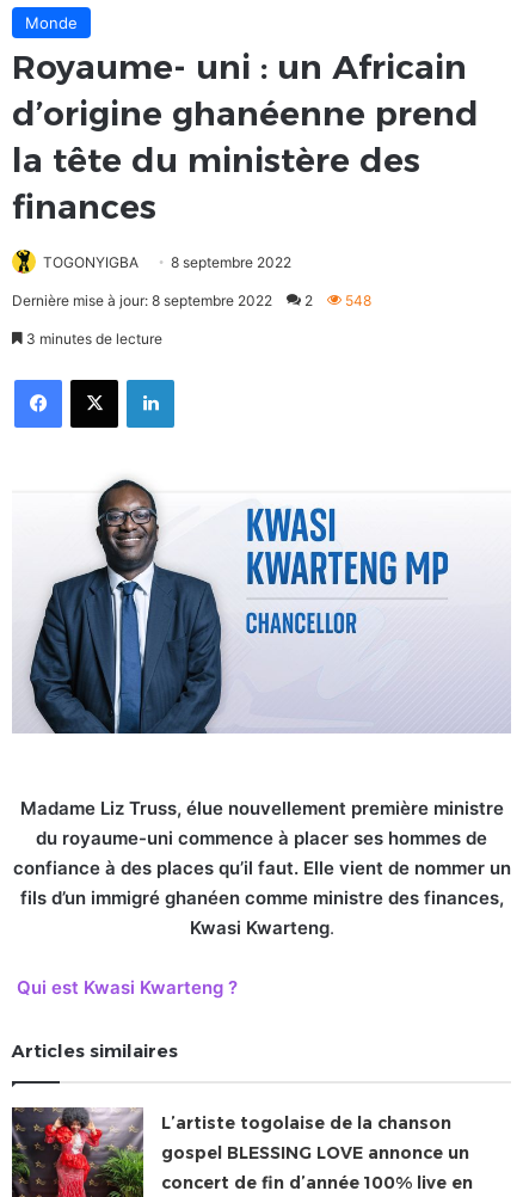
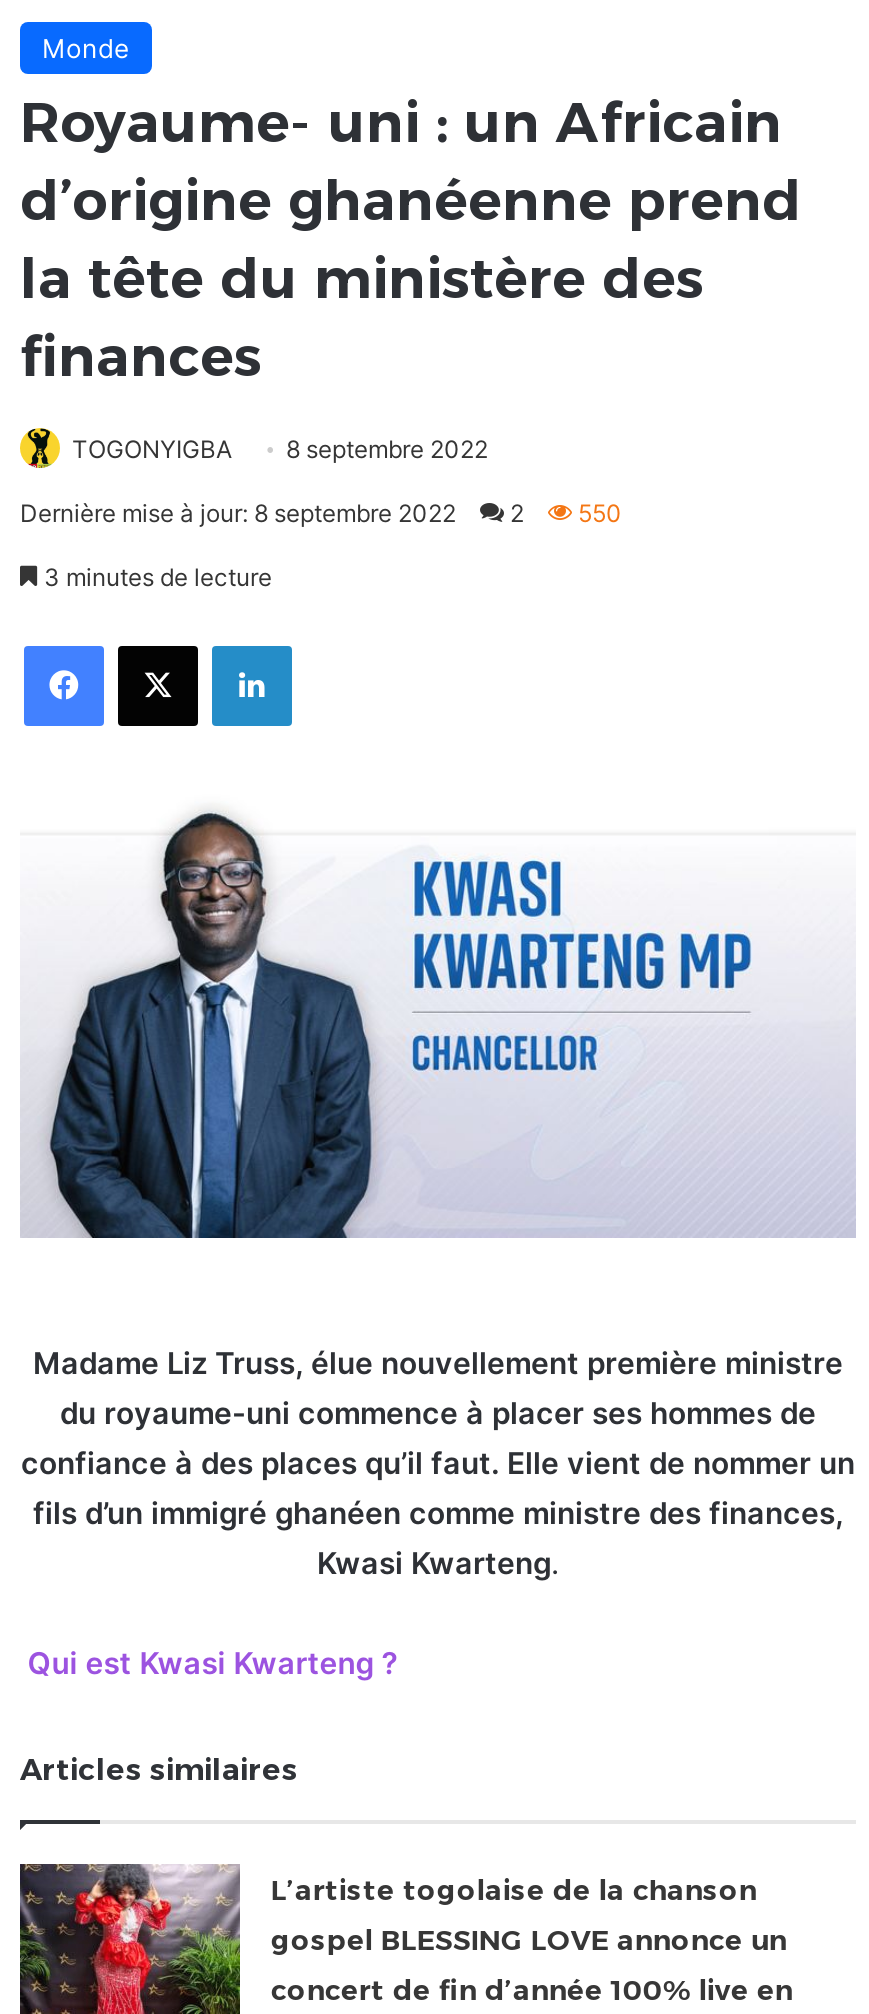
- Dernière mise à jour: 8 septembre 2022 2 548
+ Dernière mise à jour: 8 septembre 2022 2 550
